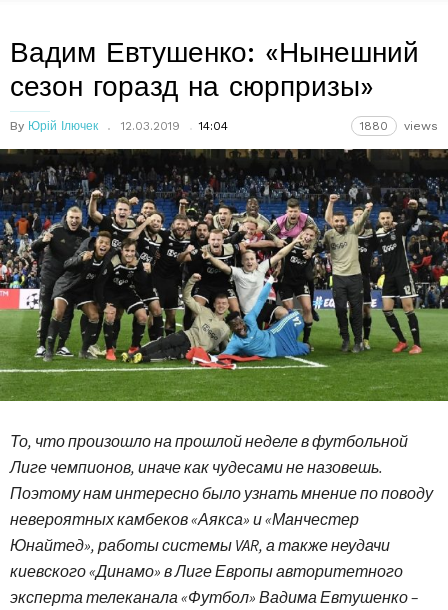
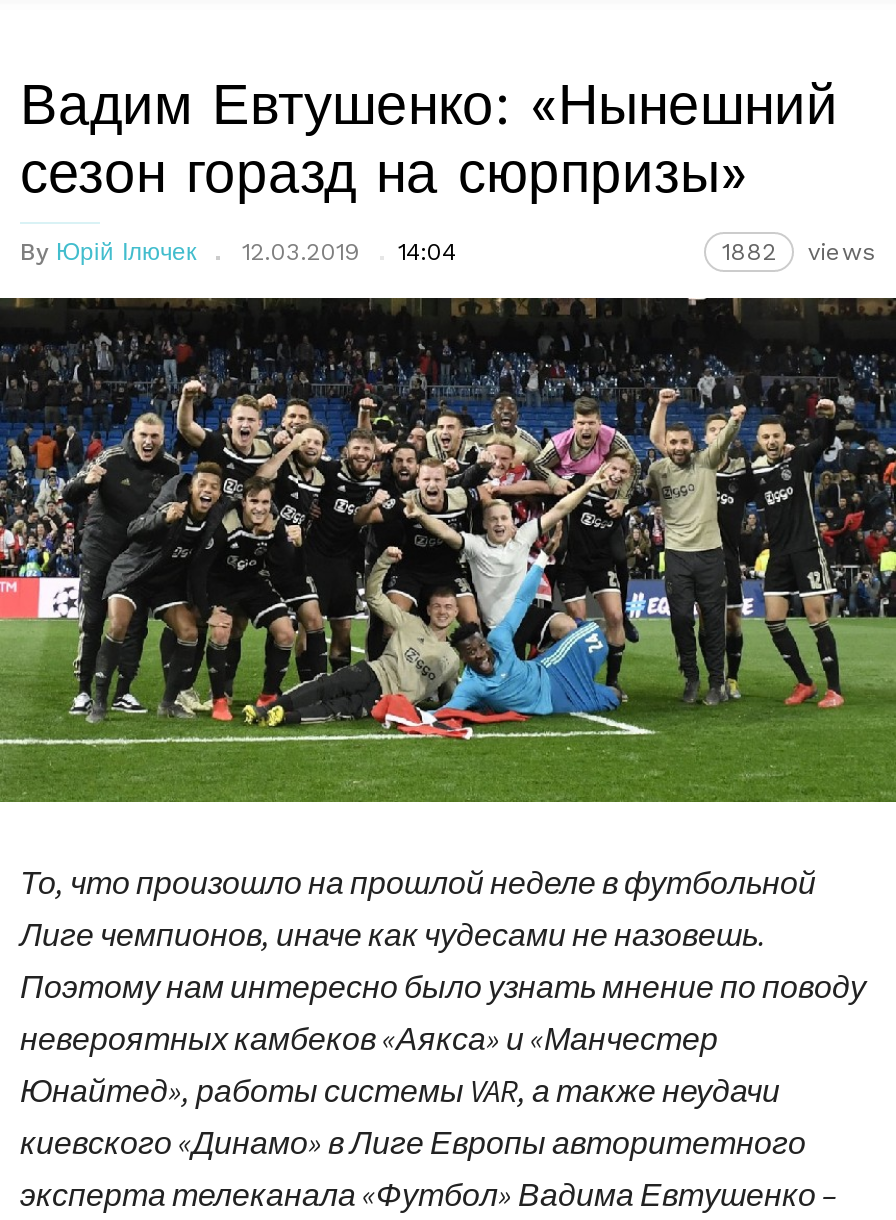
- 1880 views
+ 1882 views
